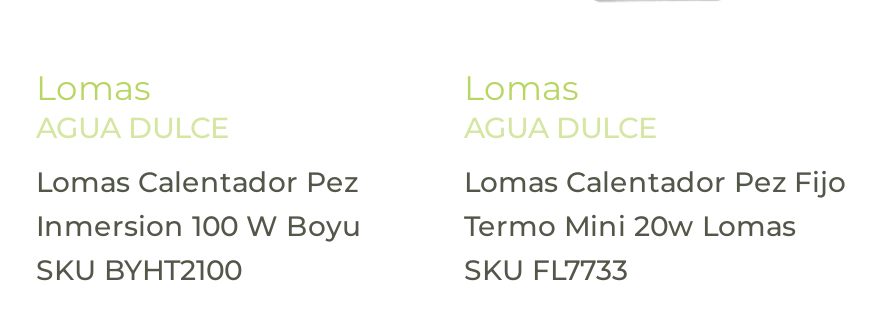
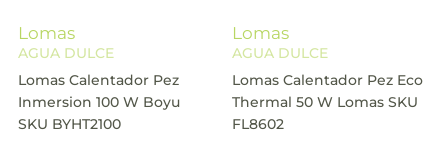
- Lomas Calentador Pez Fijo
- Termo Mini 20w Lomas
- SKU FL7733
+ Lomas Calentador Pez Eco
+ Thermal 50 W Lomas SKU
+ FL8602
